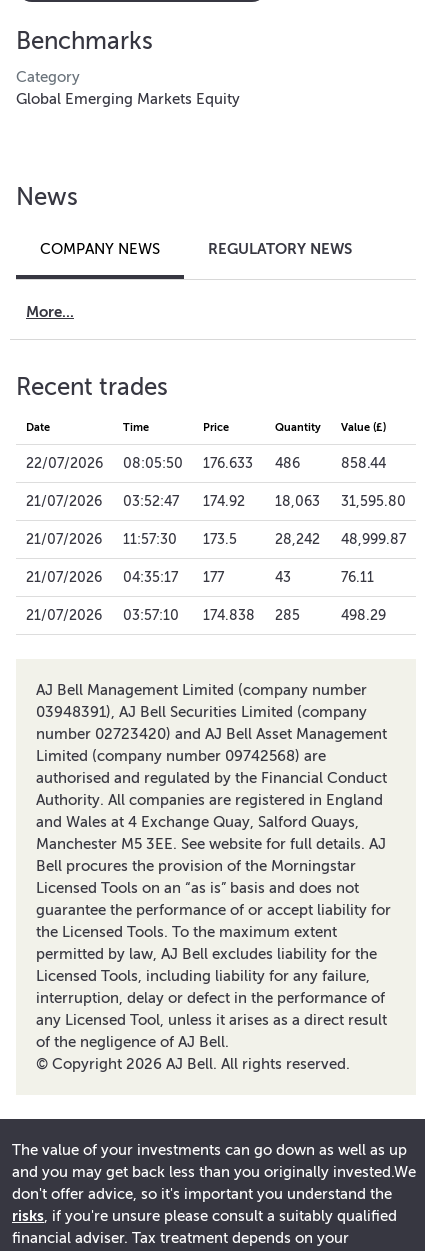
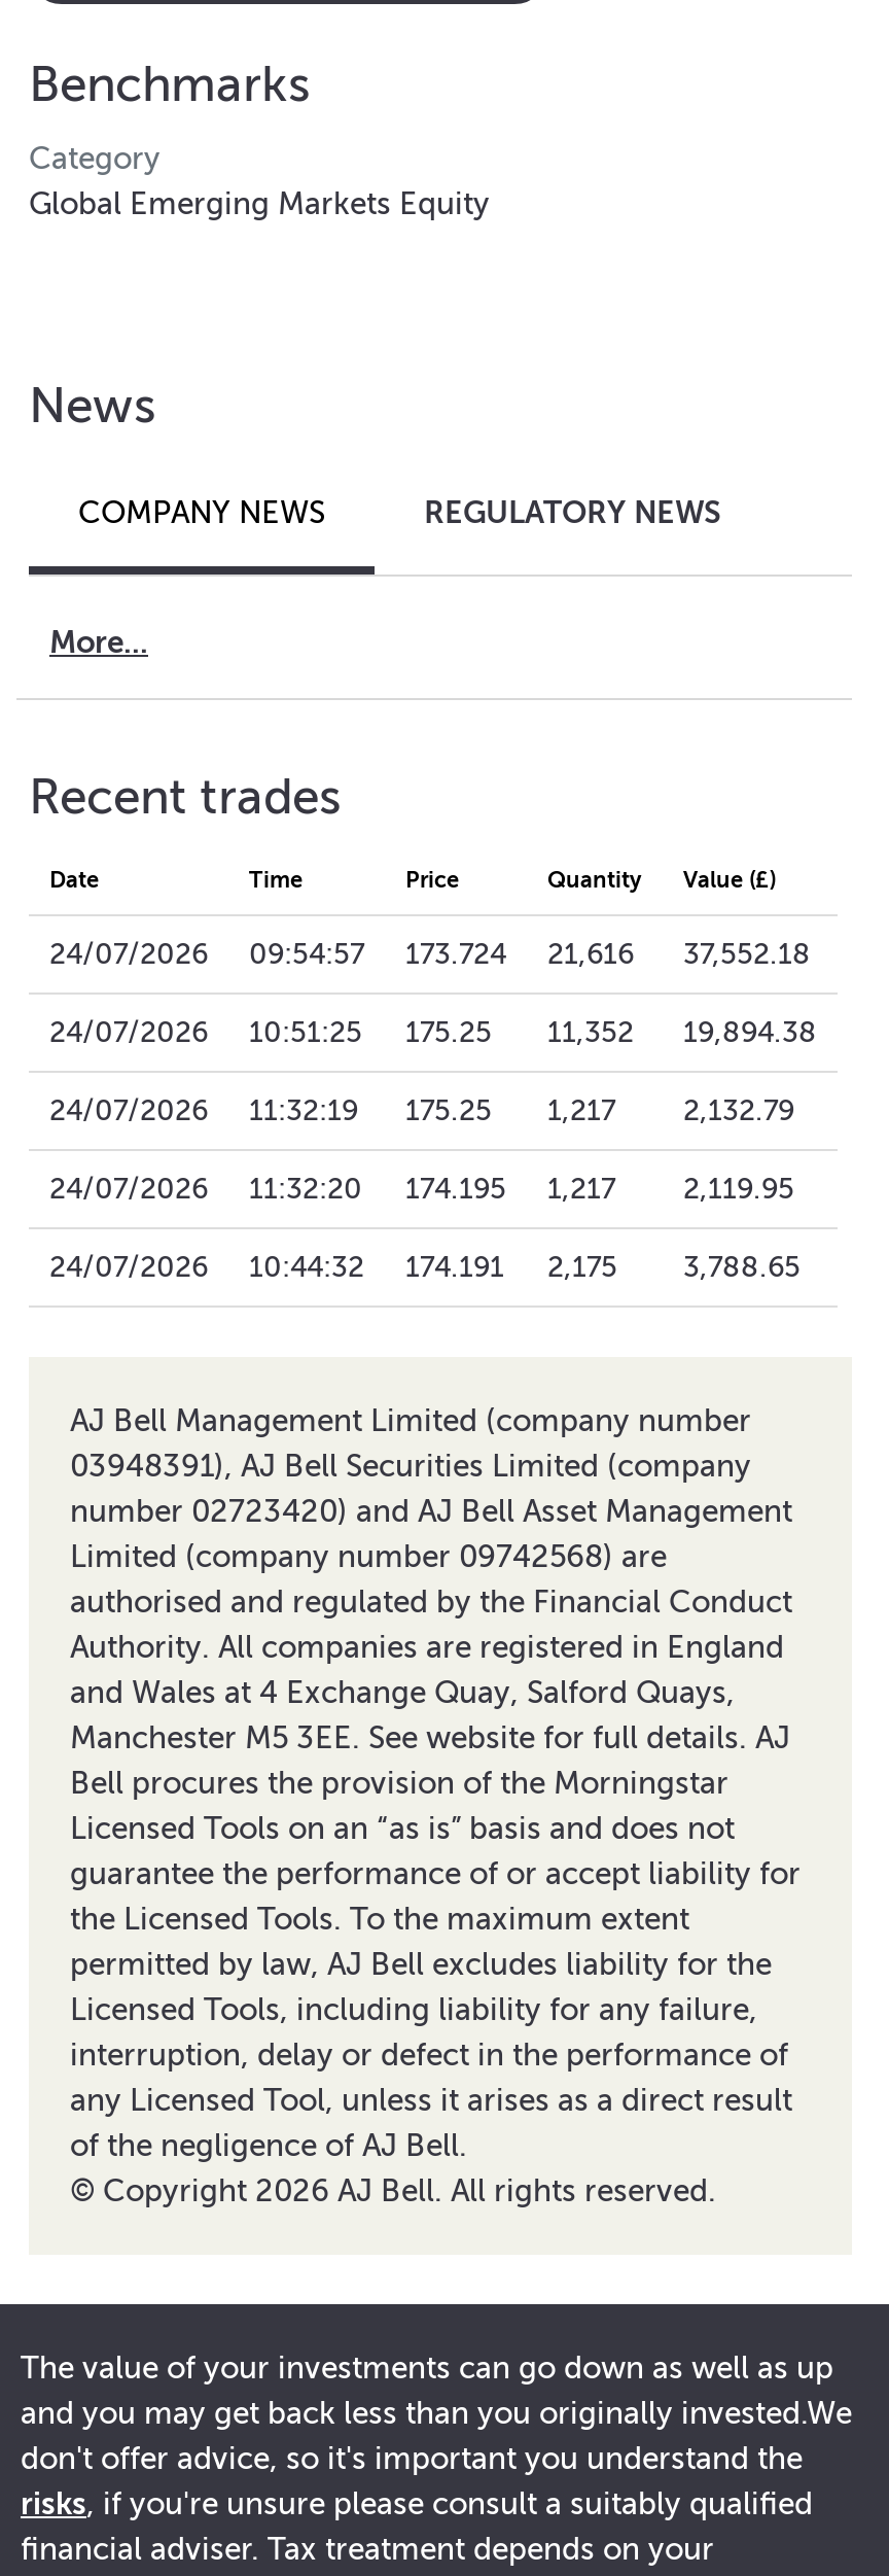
- 22/07/2026
+ 24/07/2026

- 08:05:50
+ 09:54:57

- 176.633
+ 173.724

- 486
+ 21,616

- 858.44
+ 37,552.18

- 21/07/2026
+ 24/07/2026

- 03:52:47
+ 10:51:25

- 174.92
+ 175.25

- 18,063
+ 11,352

- 31,595.80
+ 19,894.38

- 21/07/2026
+ 24/07/2026

- 11:57:30
+ 11:32:19

- 173.5
+ 175.25

- 28,242
+ 1,217

- 48,999.87
+ 2,132.79

- 21/07/2026
+ 24/07/2026

- 04:35:17
+ 11:32:20

- 177
+ 174.195

- 43
+ 1,217

- 76.11
+ 2,119.95

- 21/07/2026
+ 24/07/2026

- 03:57:10
+ 10:44:32

- 174.838
+ 174.191

- 285
+ 2,175

- 498.29
+ 3,788.65
